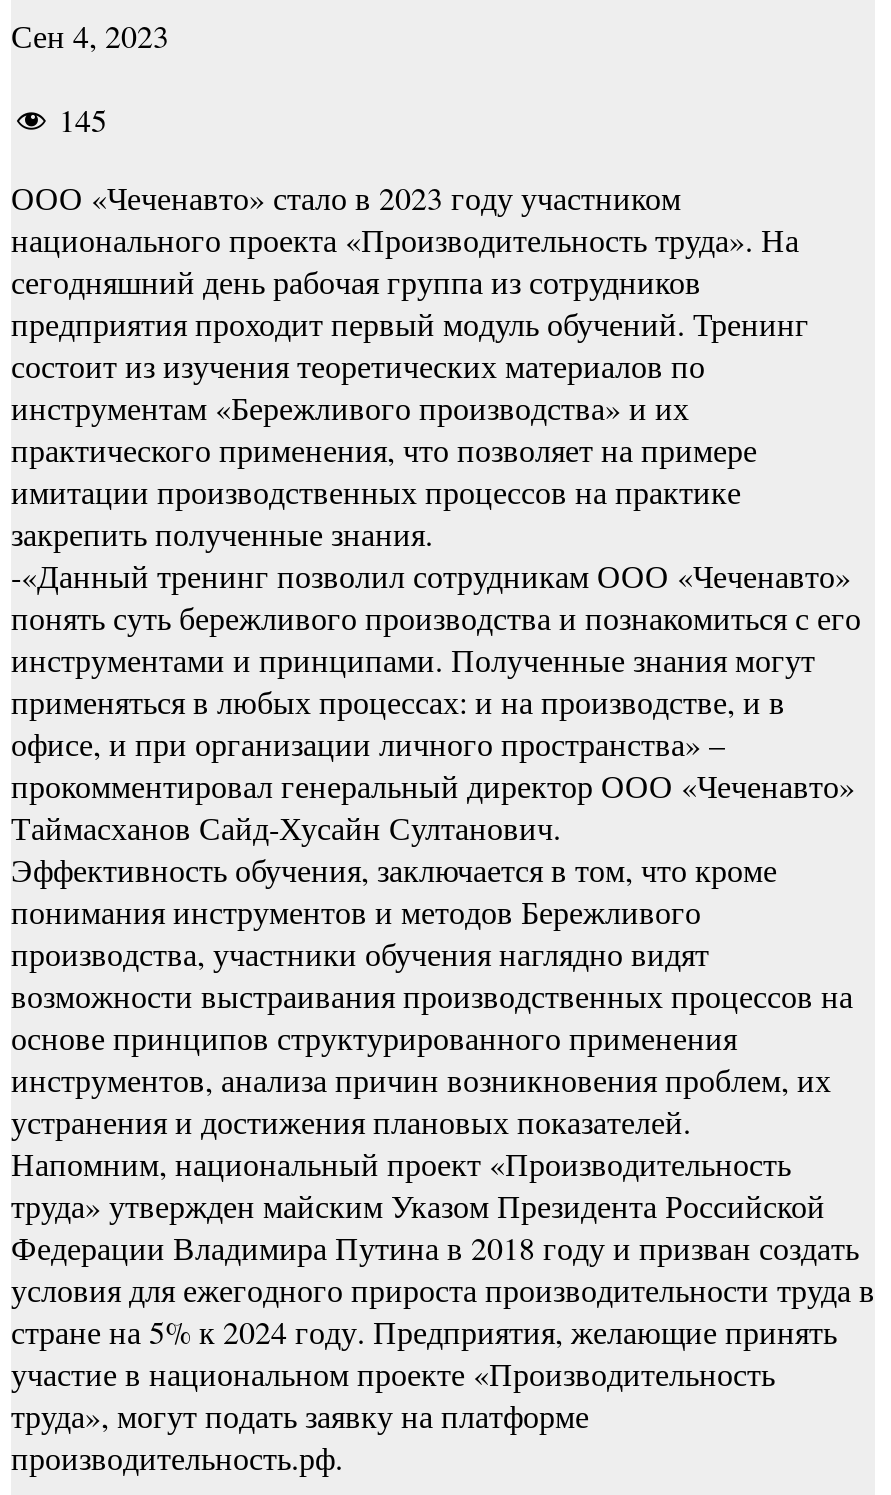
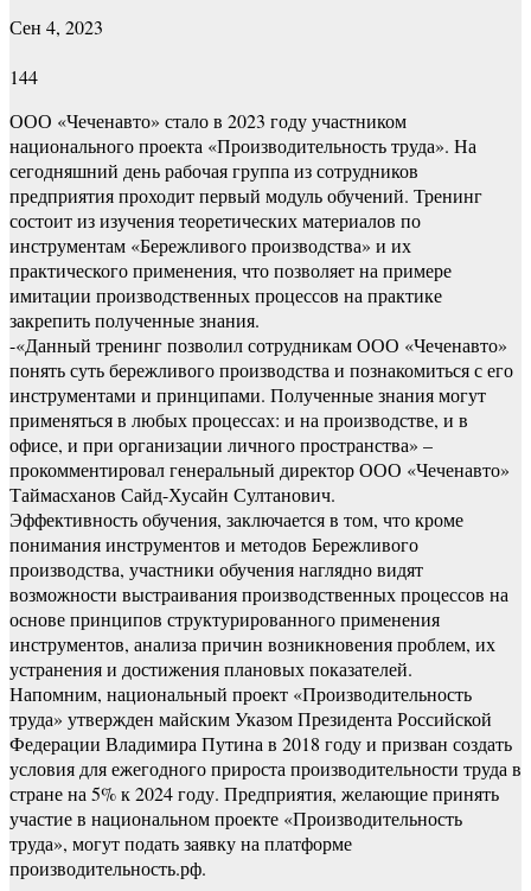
- 145
+ 144
